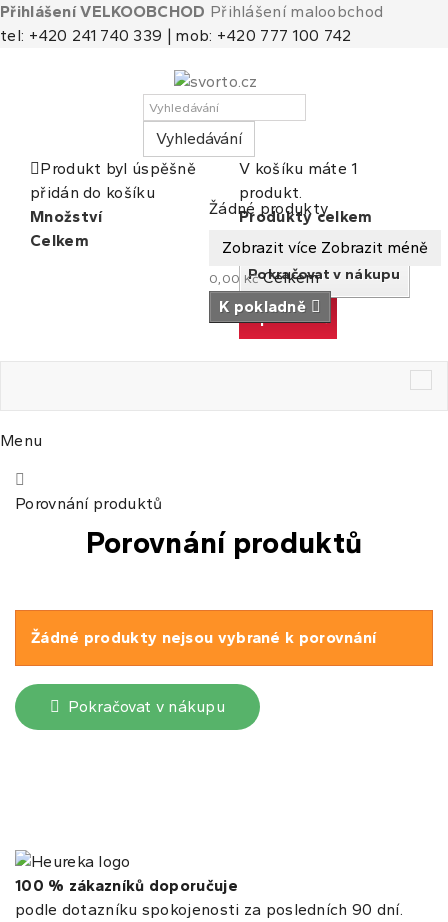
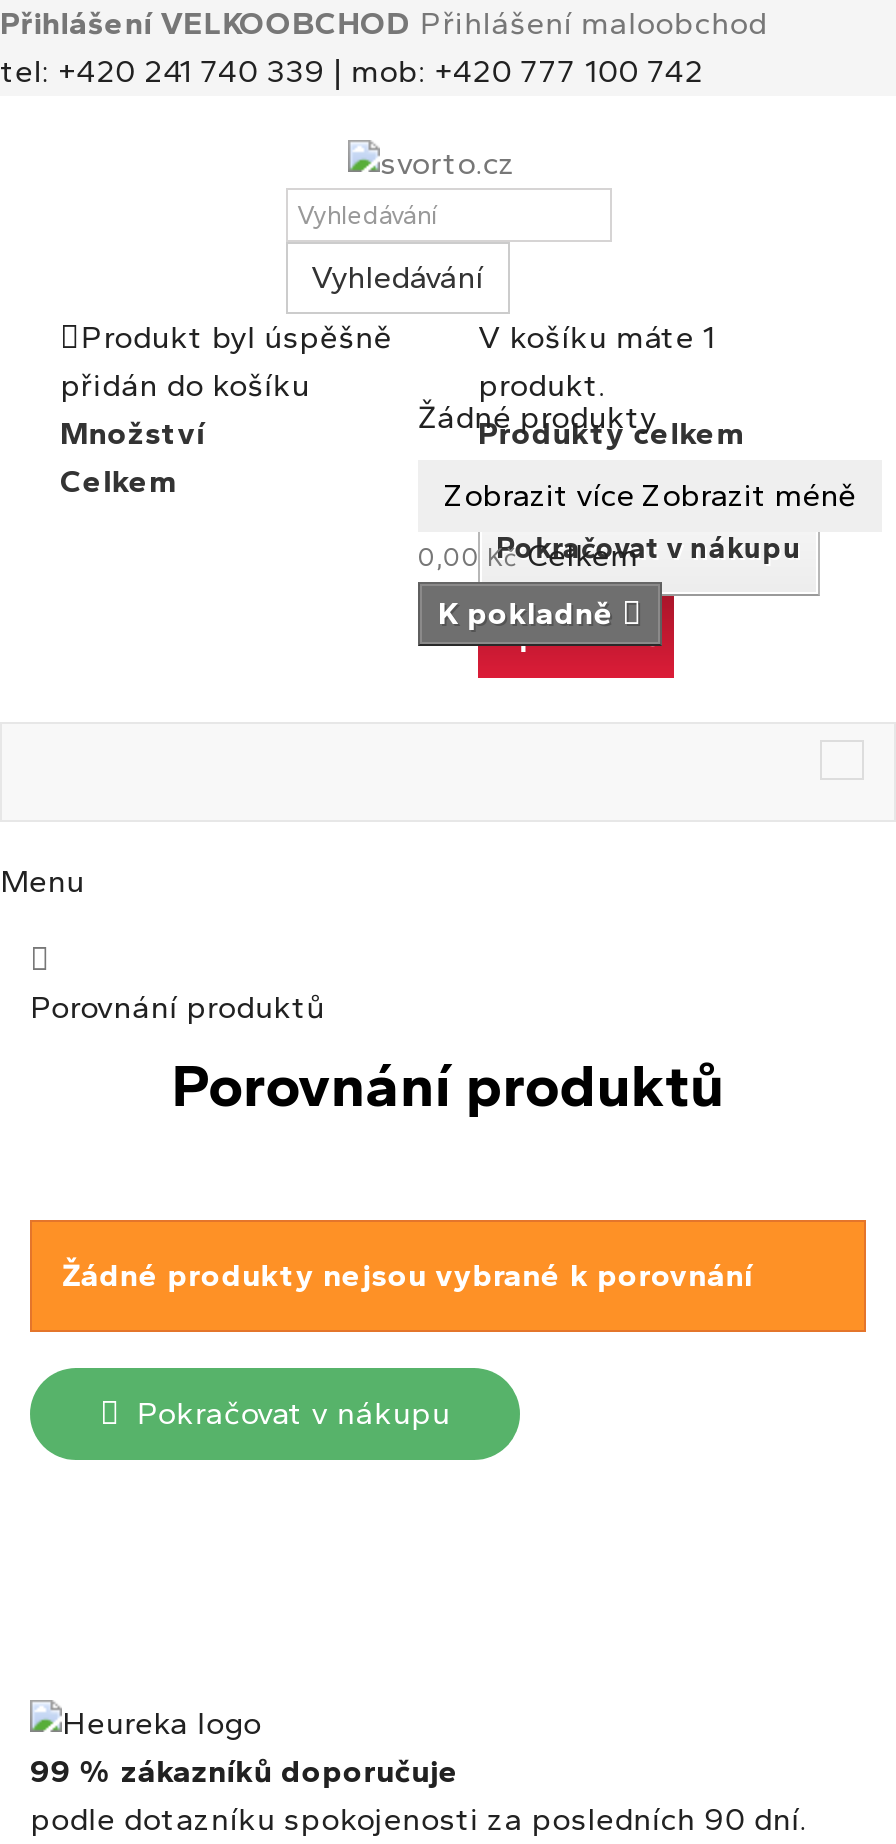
- 100 % zákazníků doporučuje
+ 99 % zákazníků doporučuje
